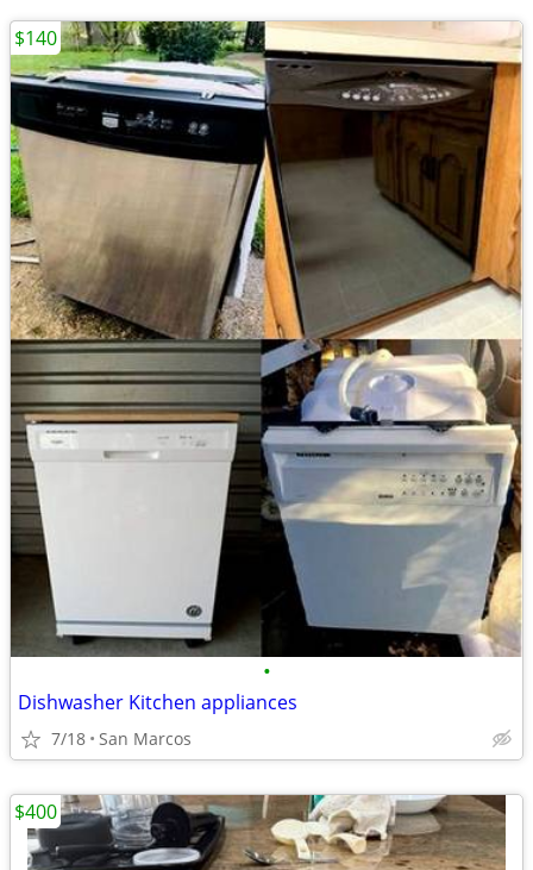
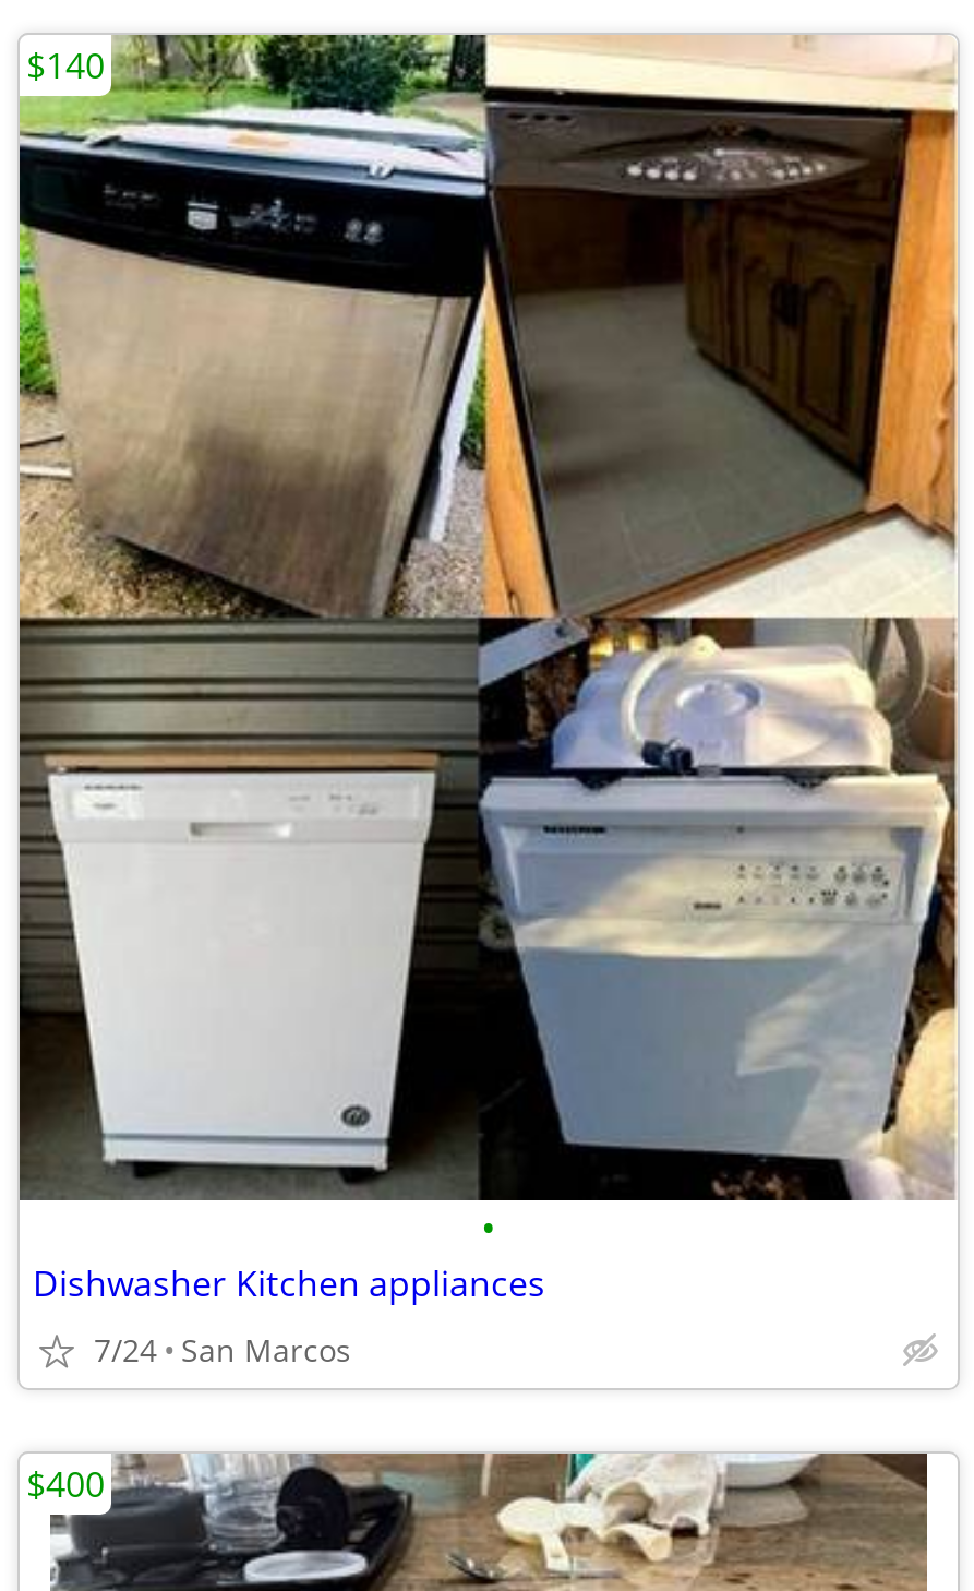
- 7/18 San Marcos
+ 7/24 San Marcos
